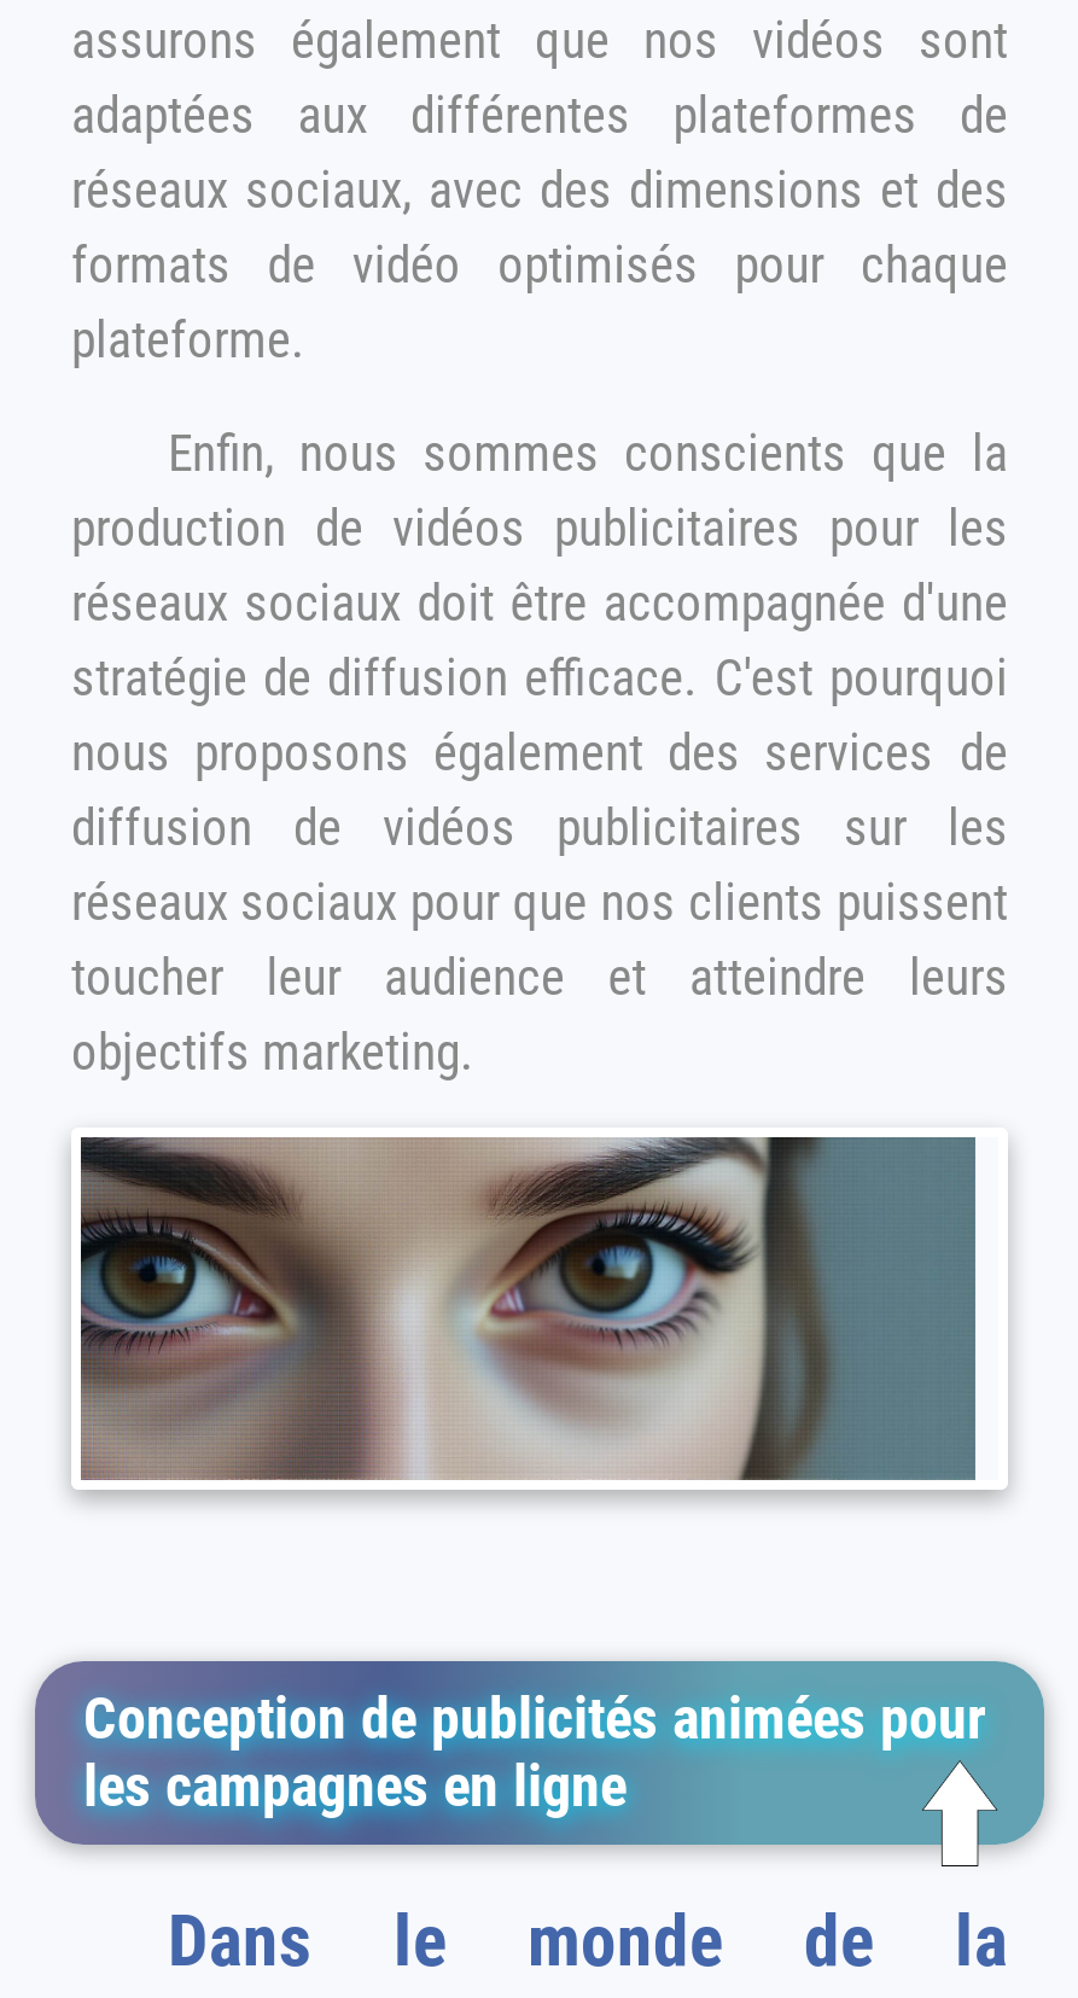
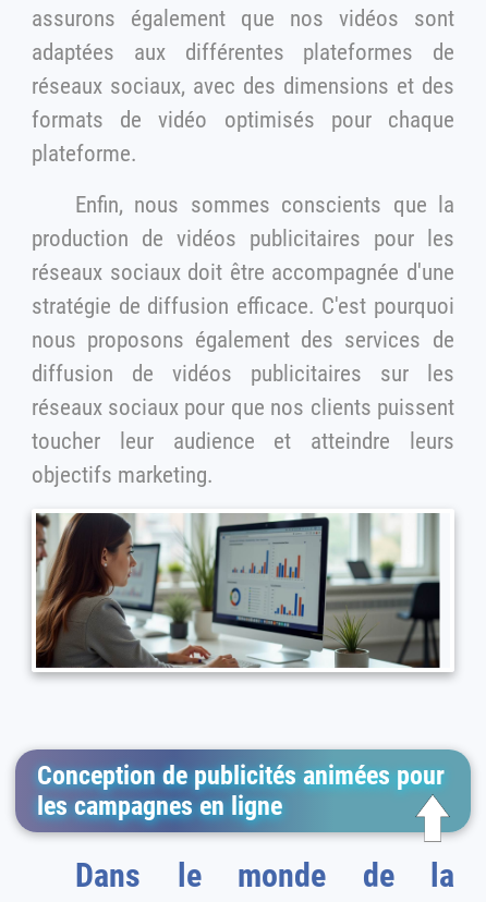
- [image]
+ [image]
